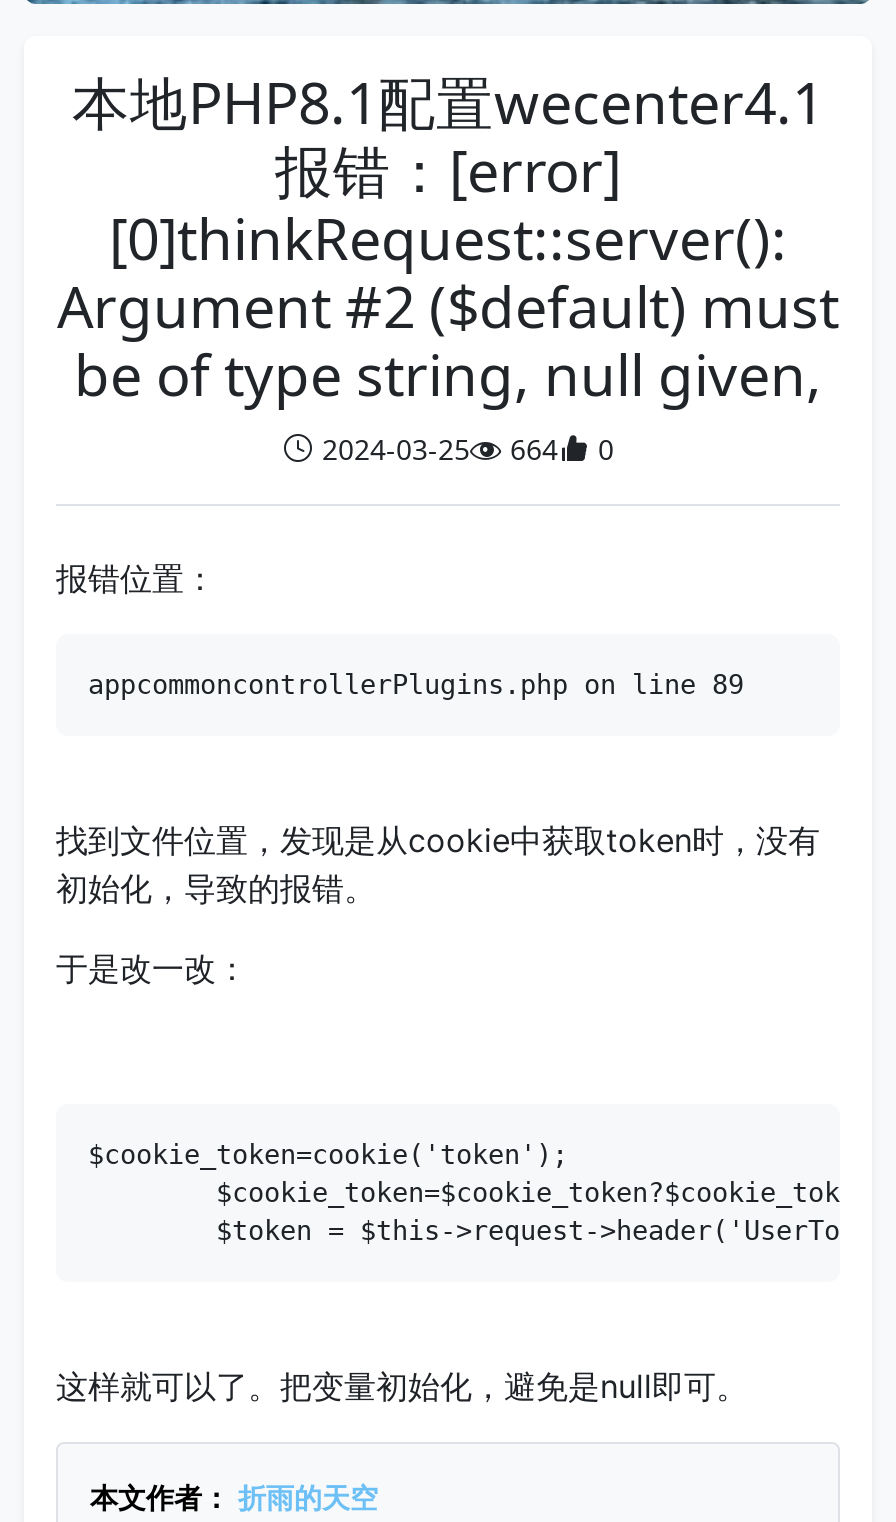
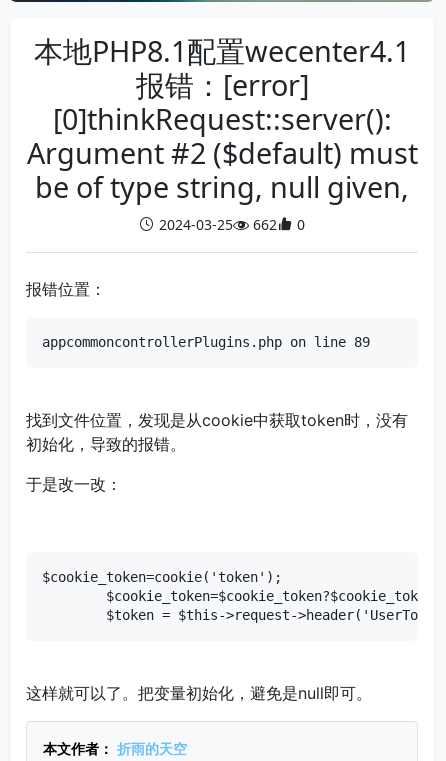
- 2024-03-25 664 0
+ 2024-03-25 662 0
